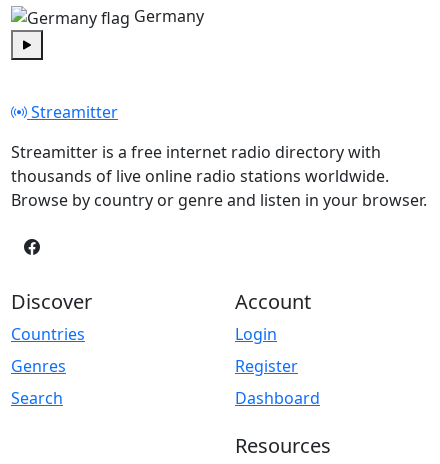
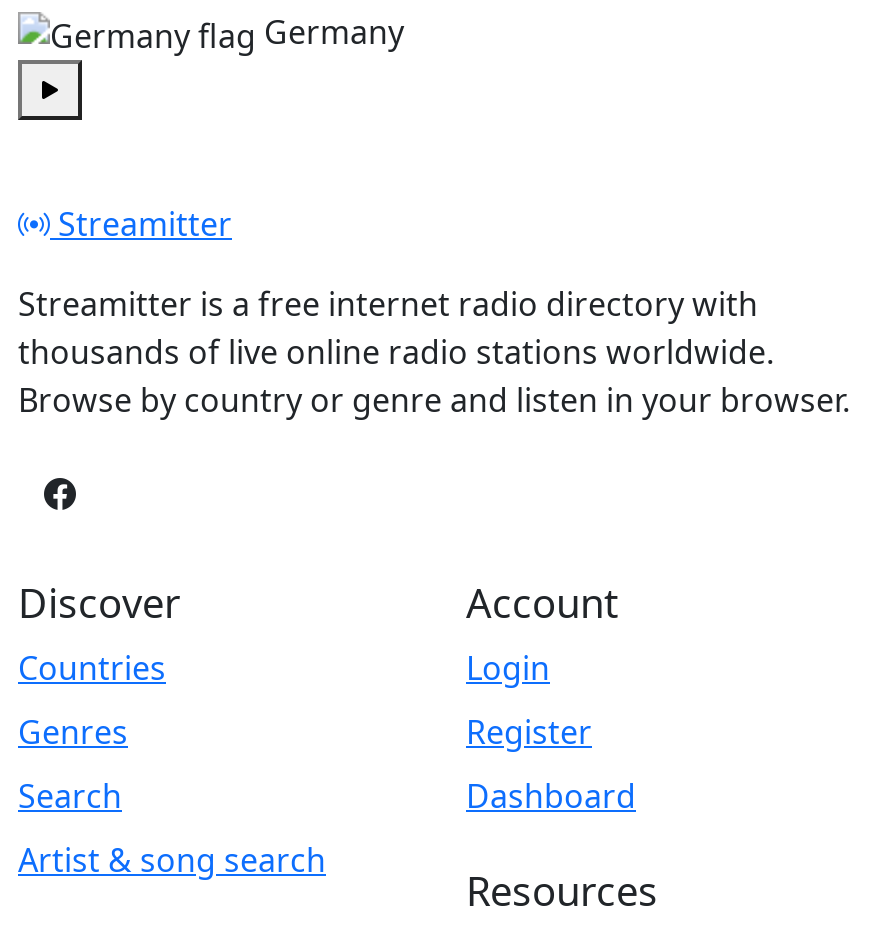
+ Artist & song search
